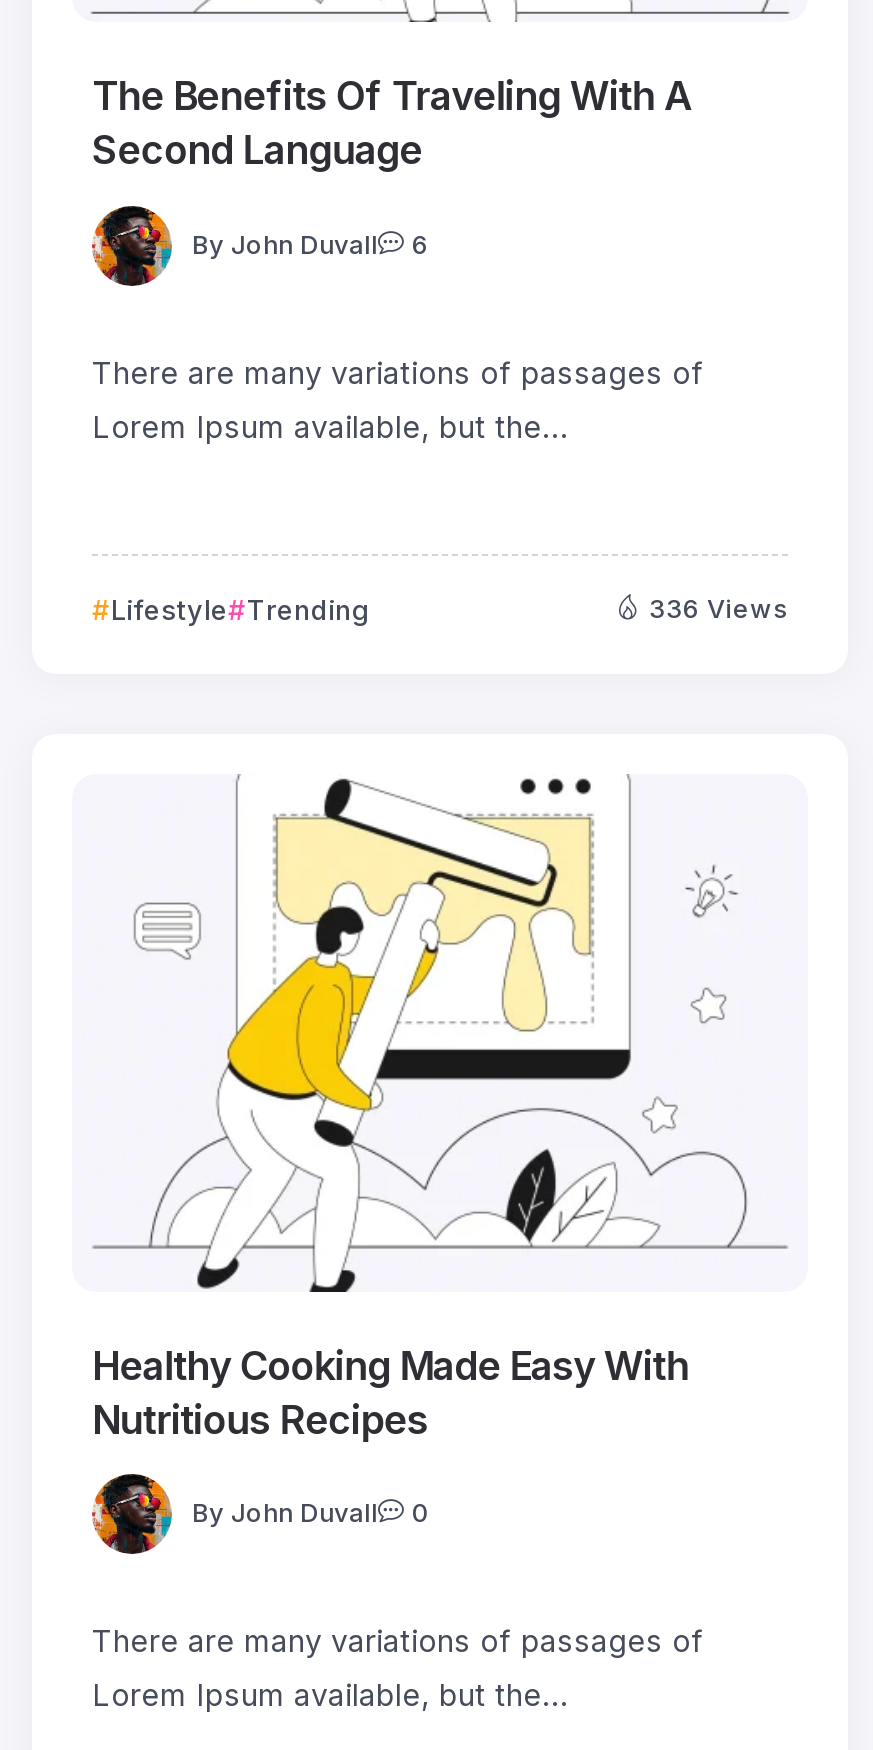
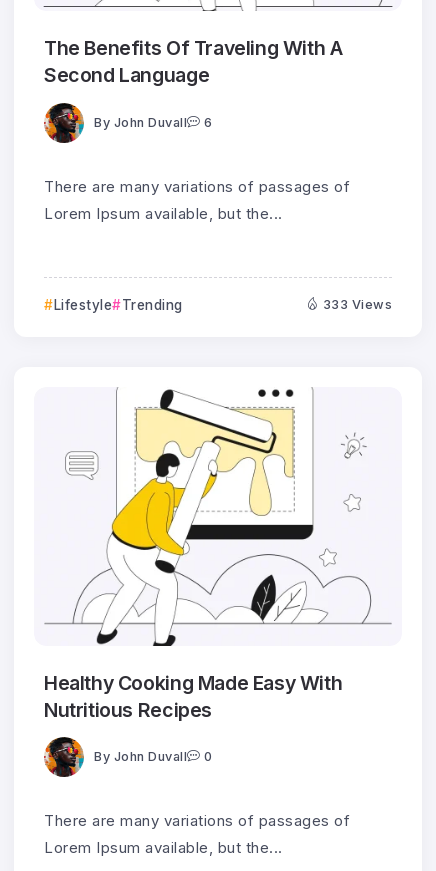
- 336 Views
+ 333 Views
